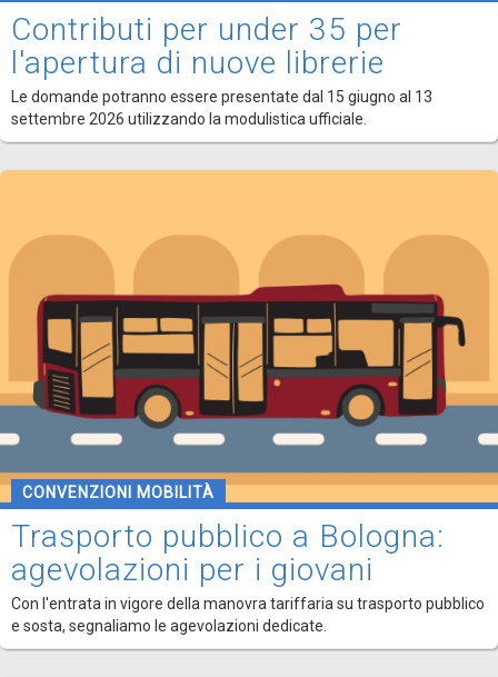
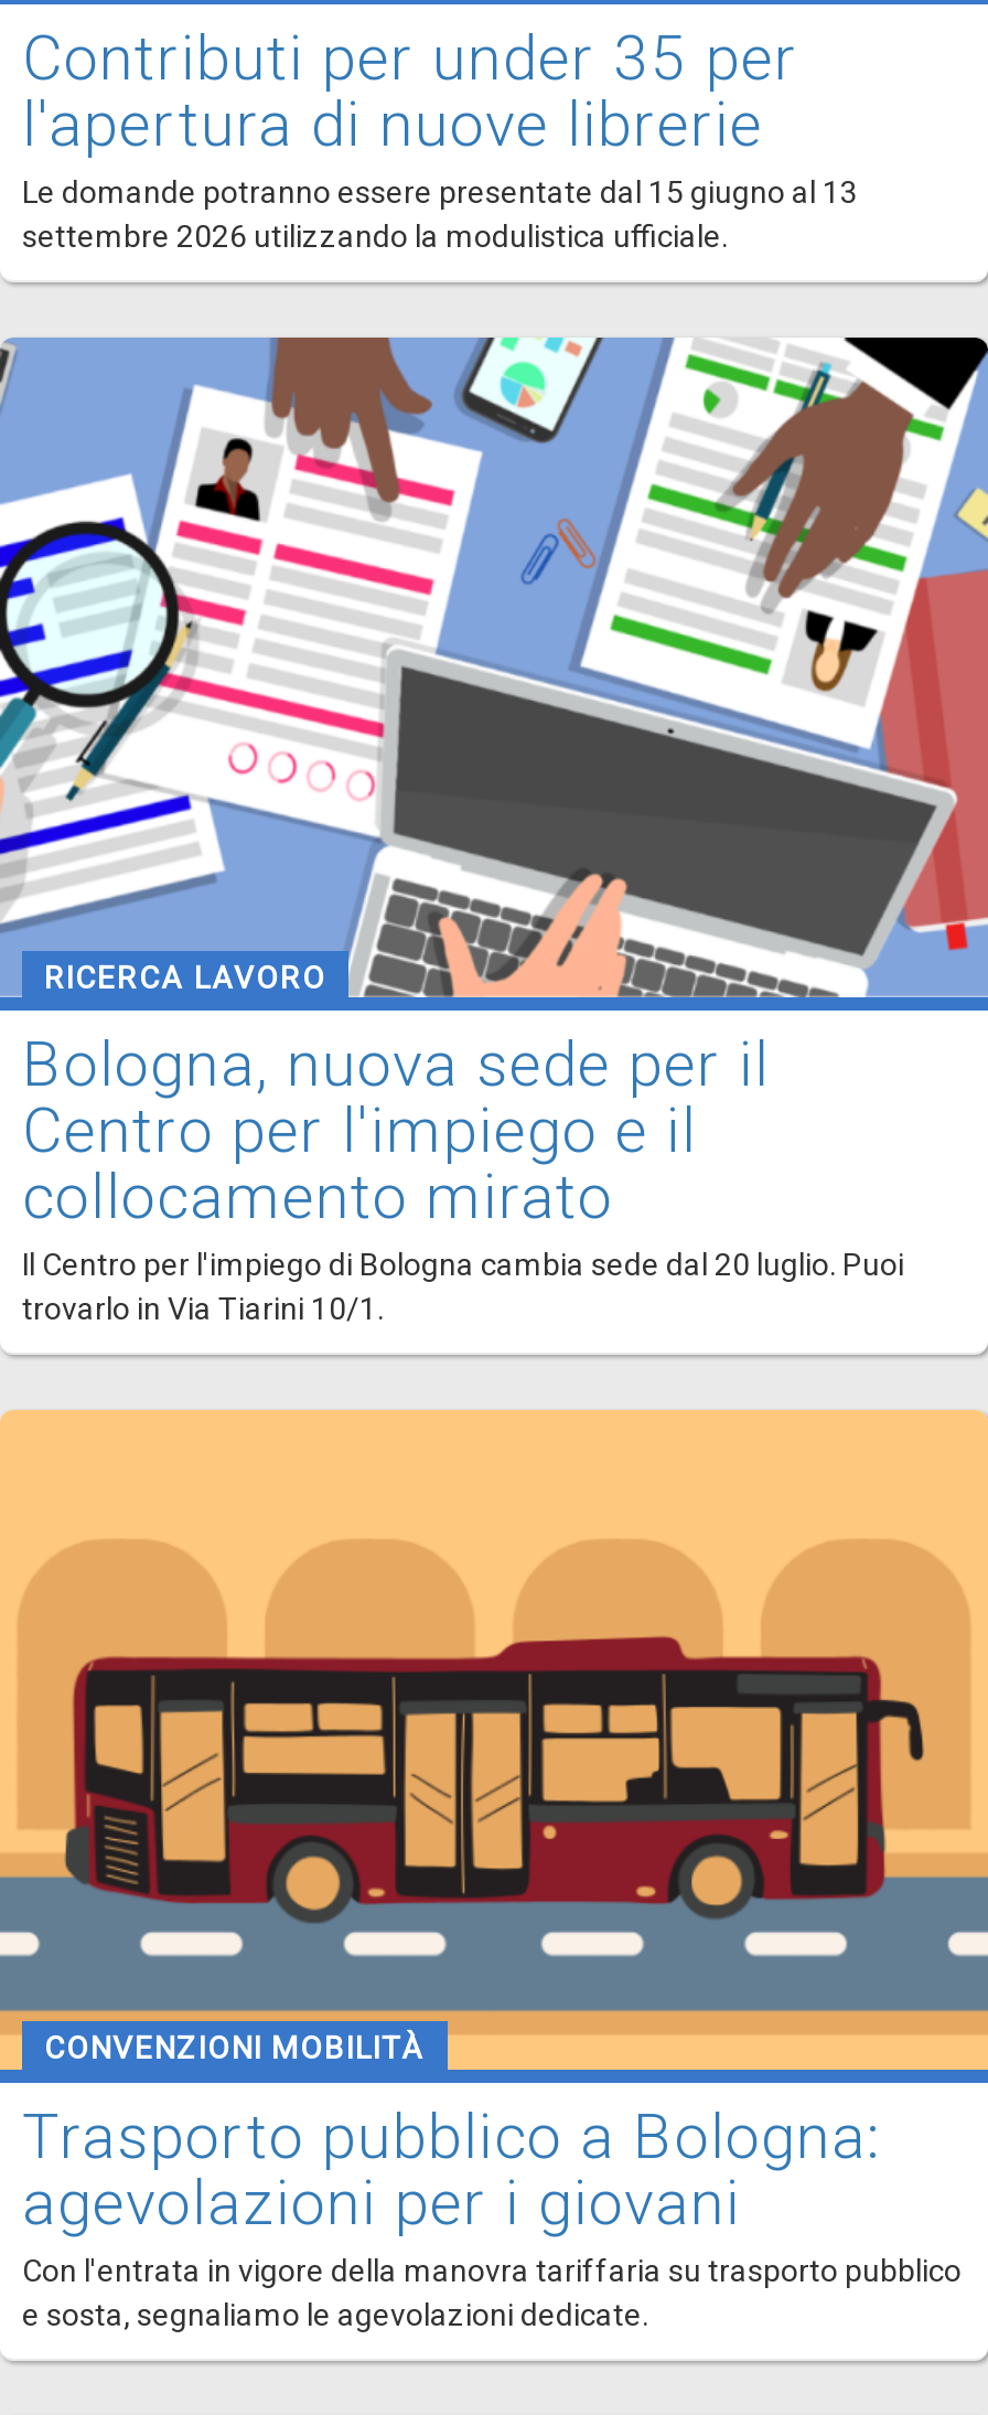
+ [image]
+ RICERCA LAVORO
+ Bologna, nuova sede per il
+ Centro per l'impiego e il
+ collocamento mirato
+ Il Centro per l'impiego di Bologna cambia sede dal 20 luglio. Puoi
+ trovarlo in Via Tiarini 10/1.
